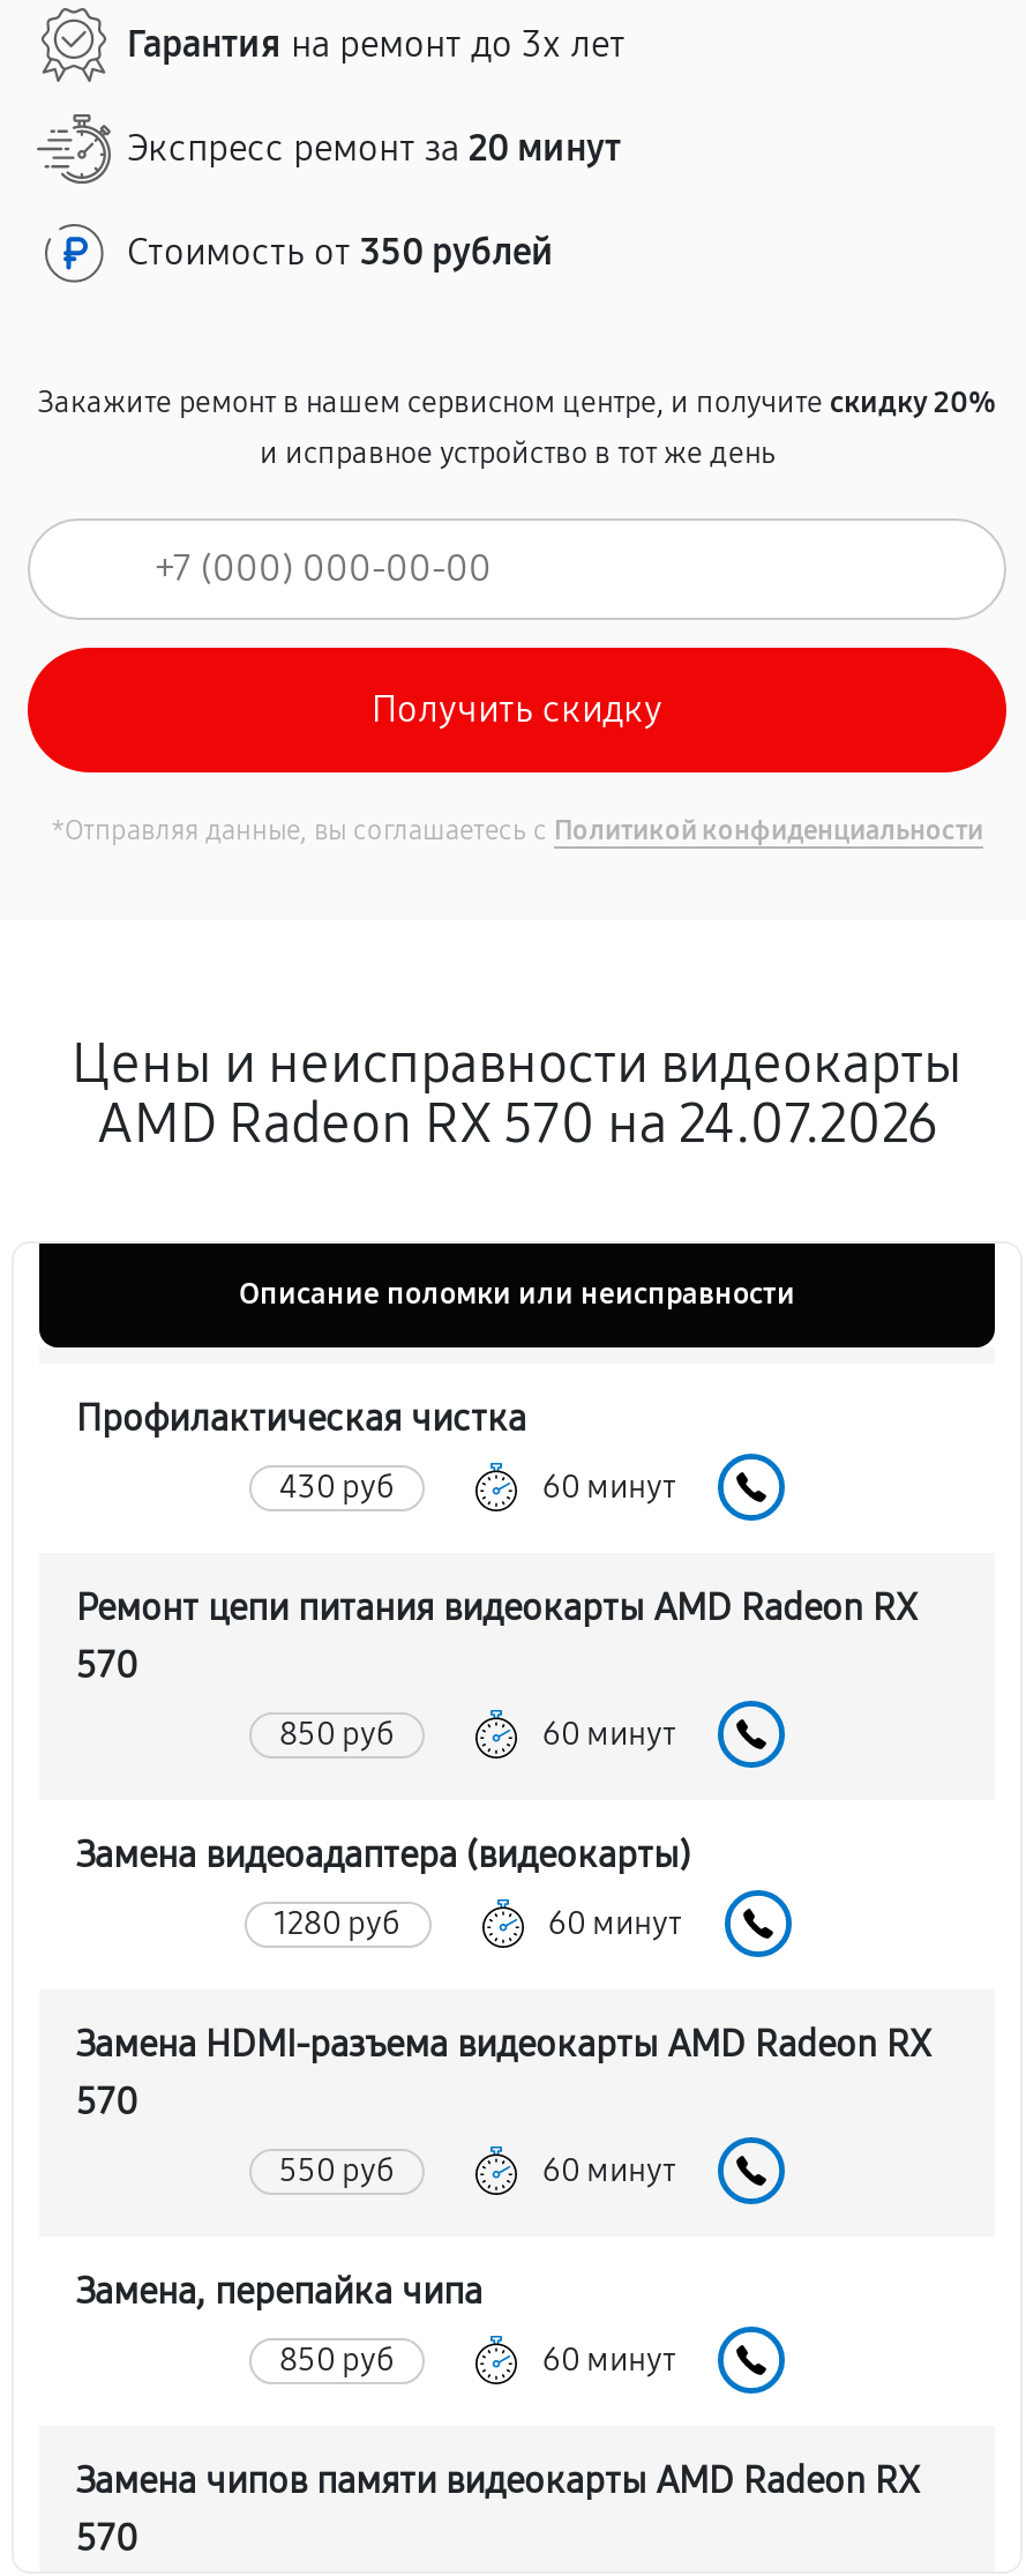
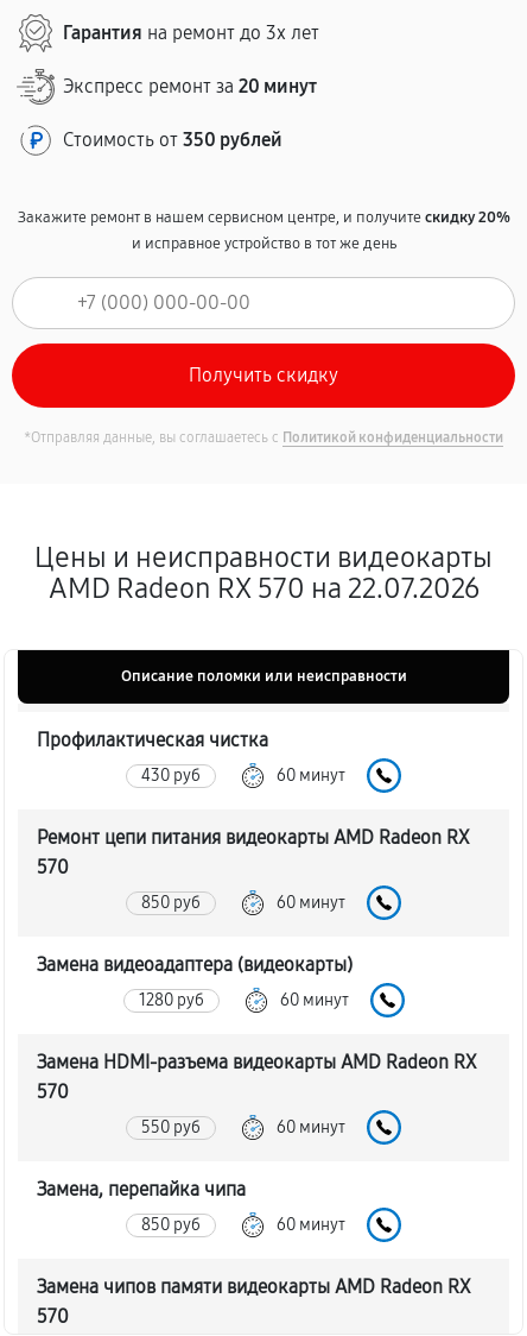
- AMD Radeon RX 570 на 24.07.2026
+ AMD Radeon RX 570 на 22.07.2026
